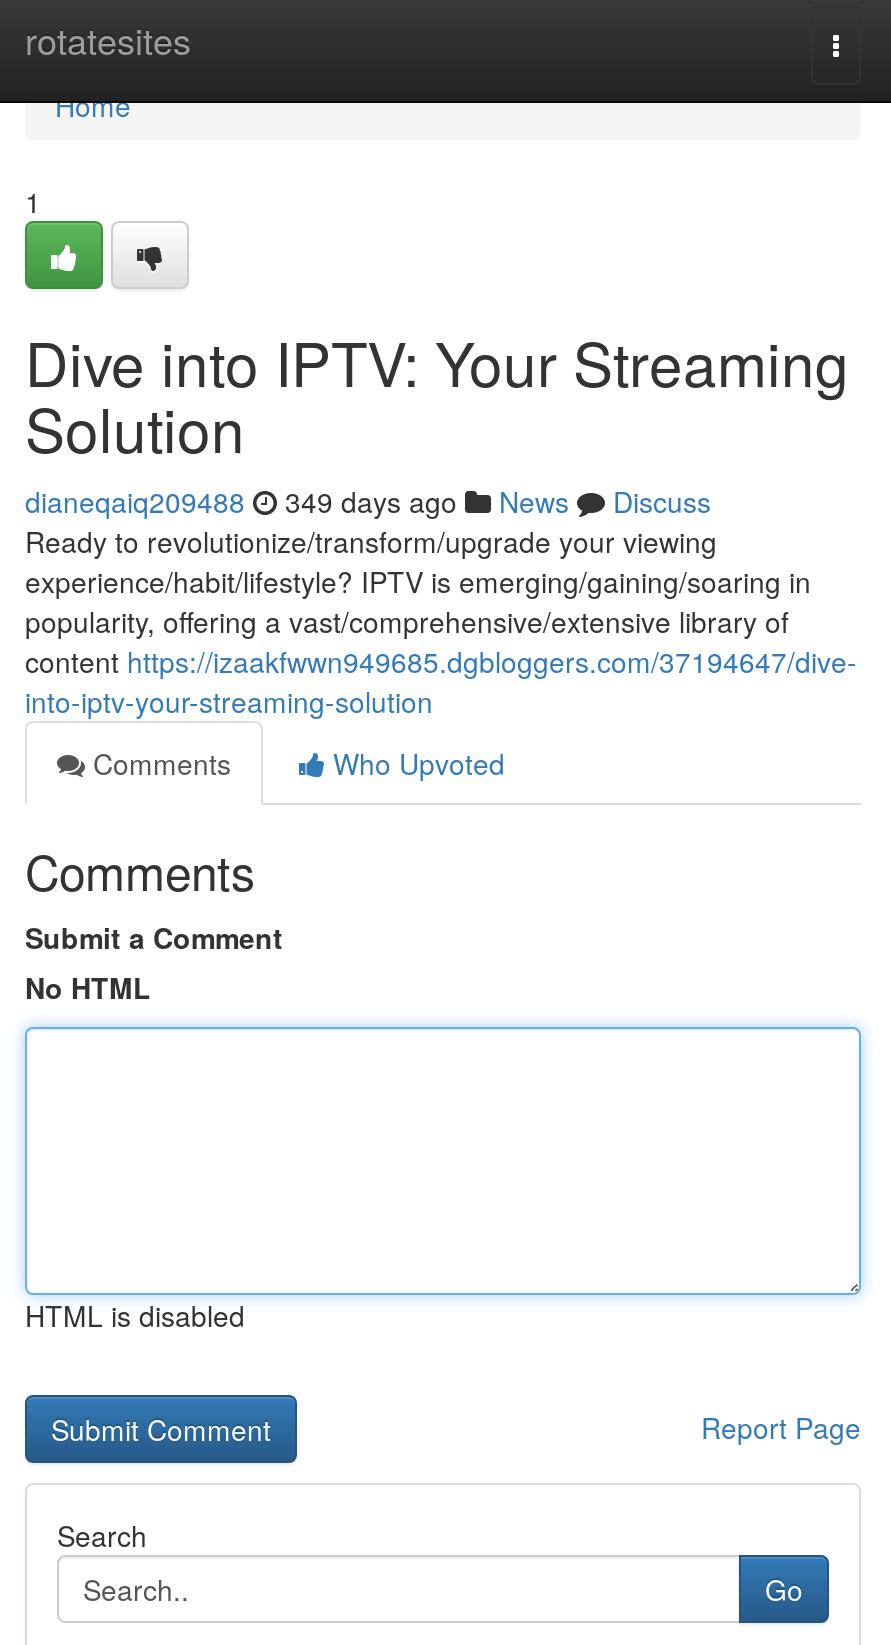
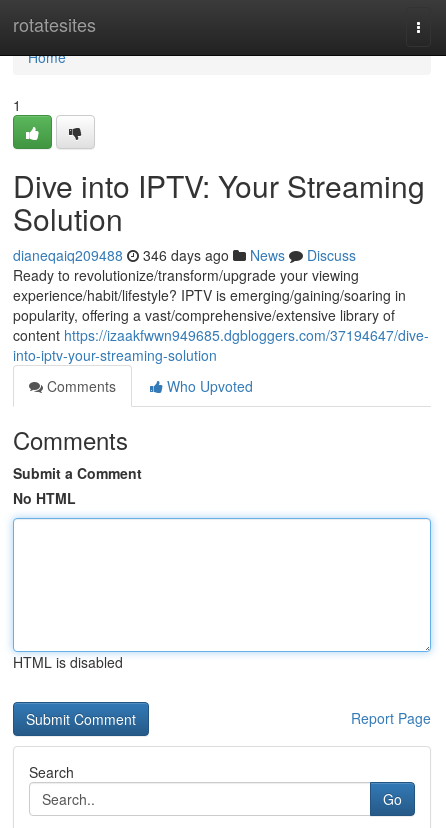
- dianeqaiq209488 349 days ago News Discuss
+ dianeqaiq209488 346 days ago News Discuss
